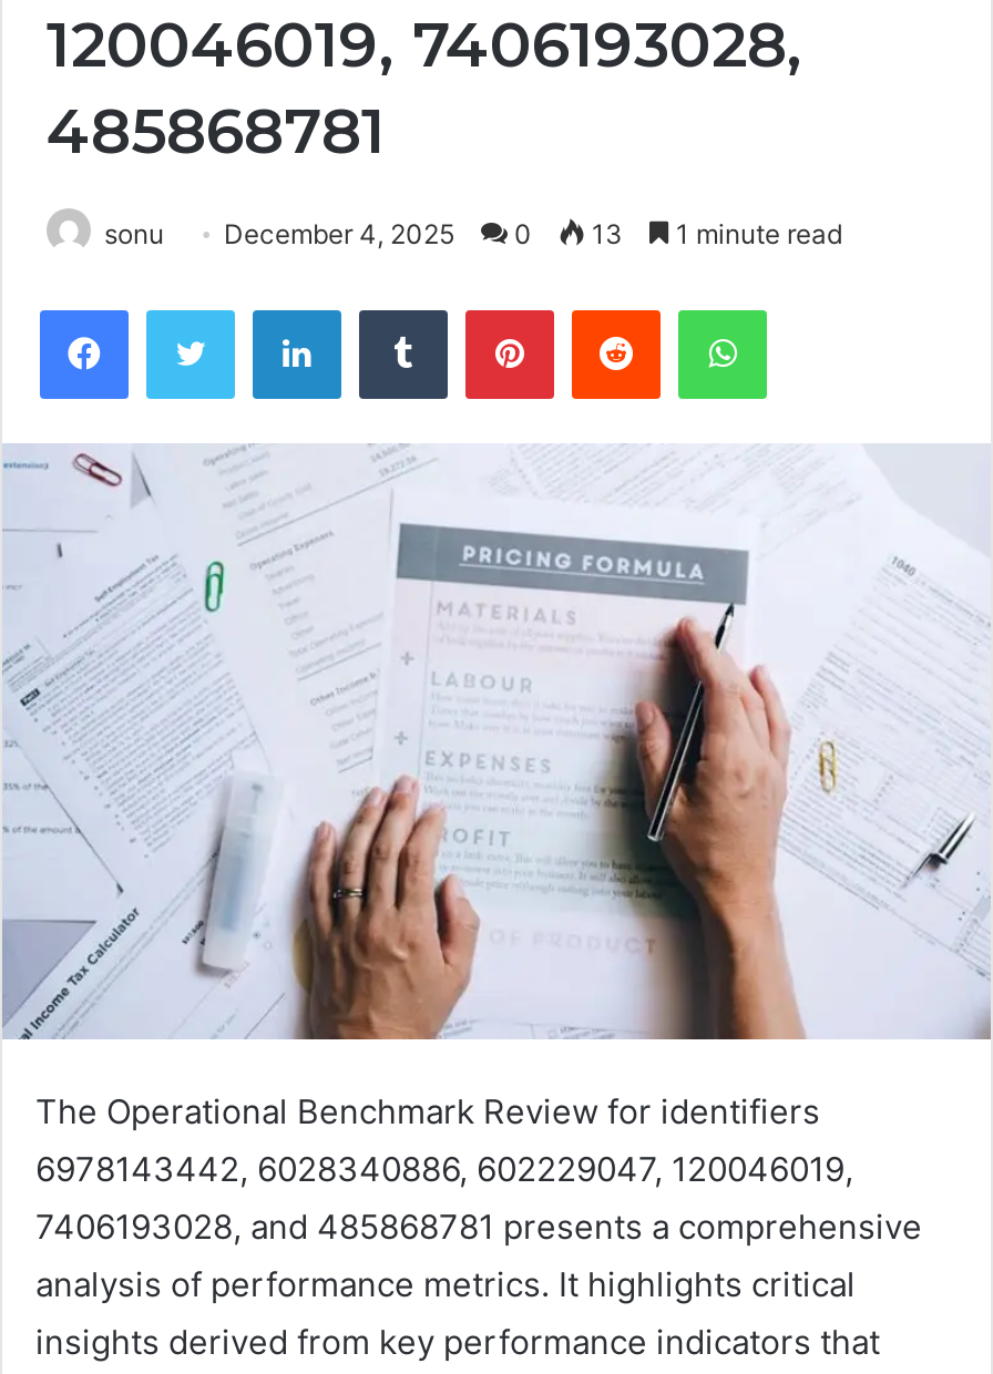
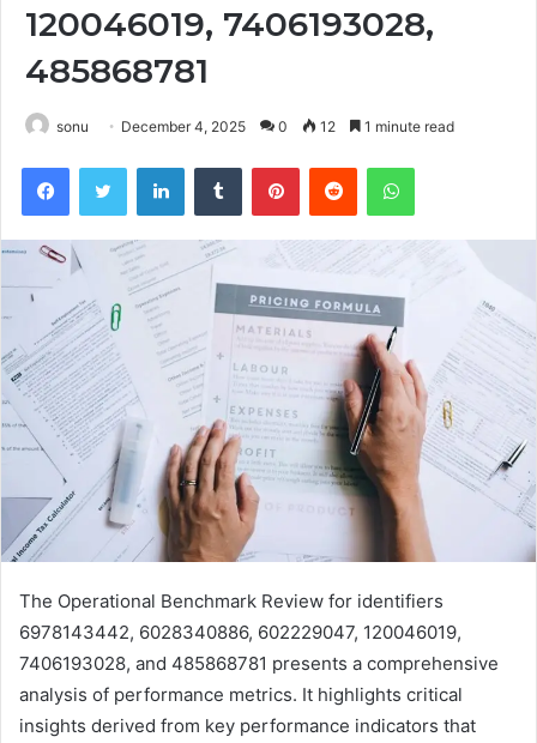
- sonu December 4, 2025 0 13 1 minute read
+ sonu December 4, 2025 0 12 1 minute read
